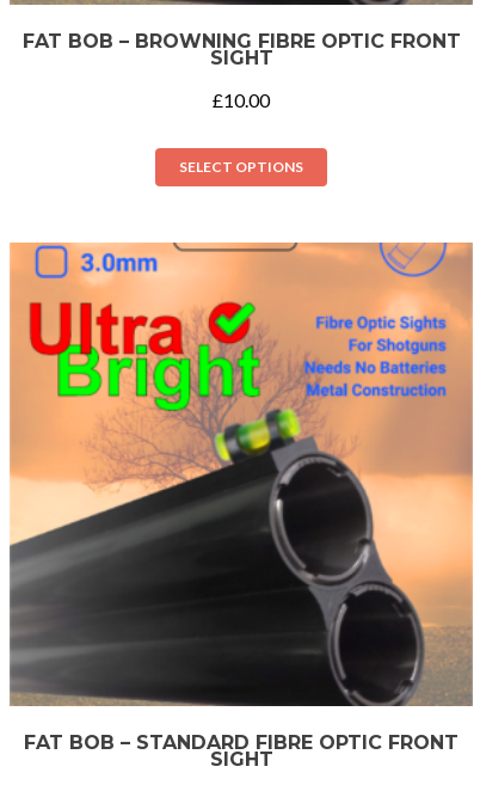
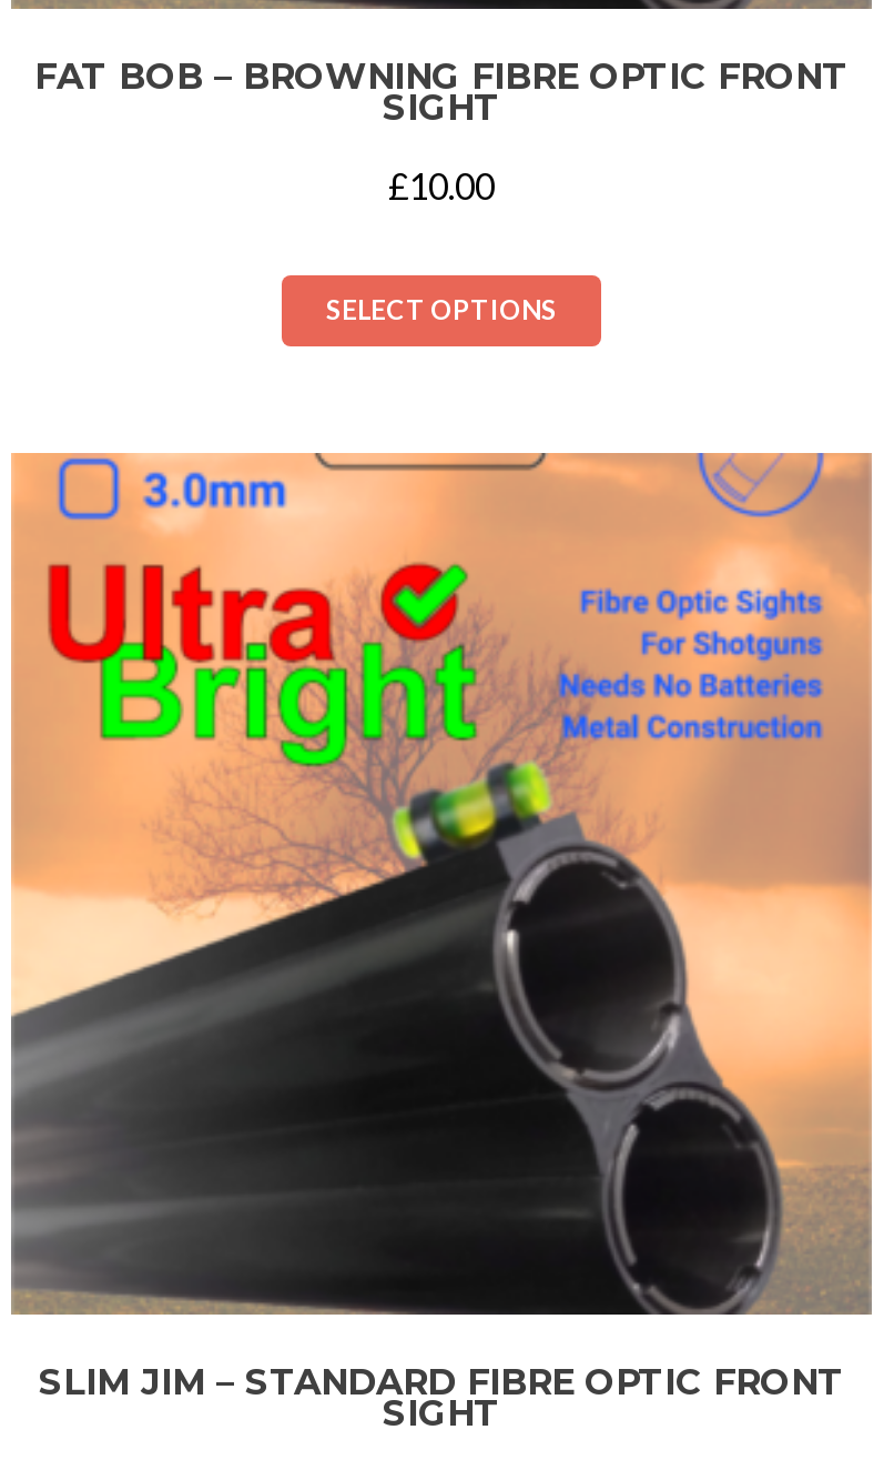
- FAT BOB – STANDARD FIBRE OPTIC FRONT
+ SLIM JIM – STANDARD FIBRE OPTIC FRONT
